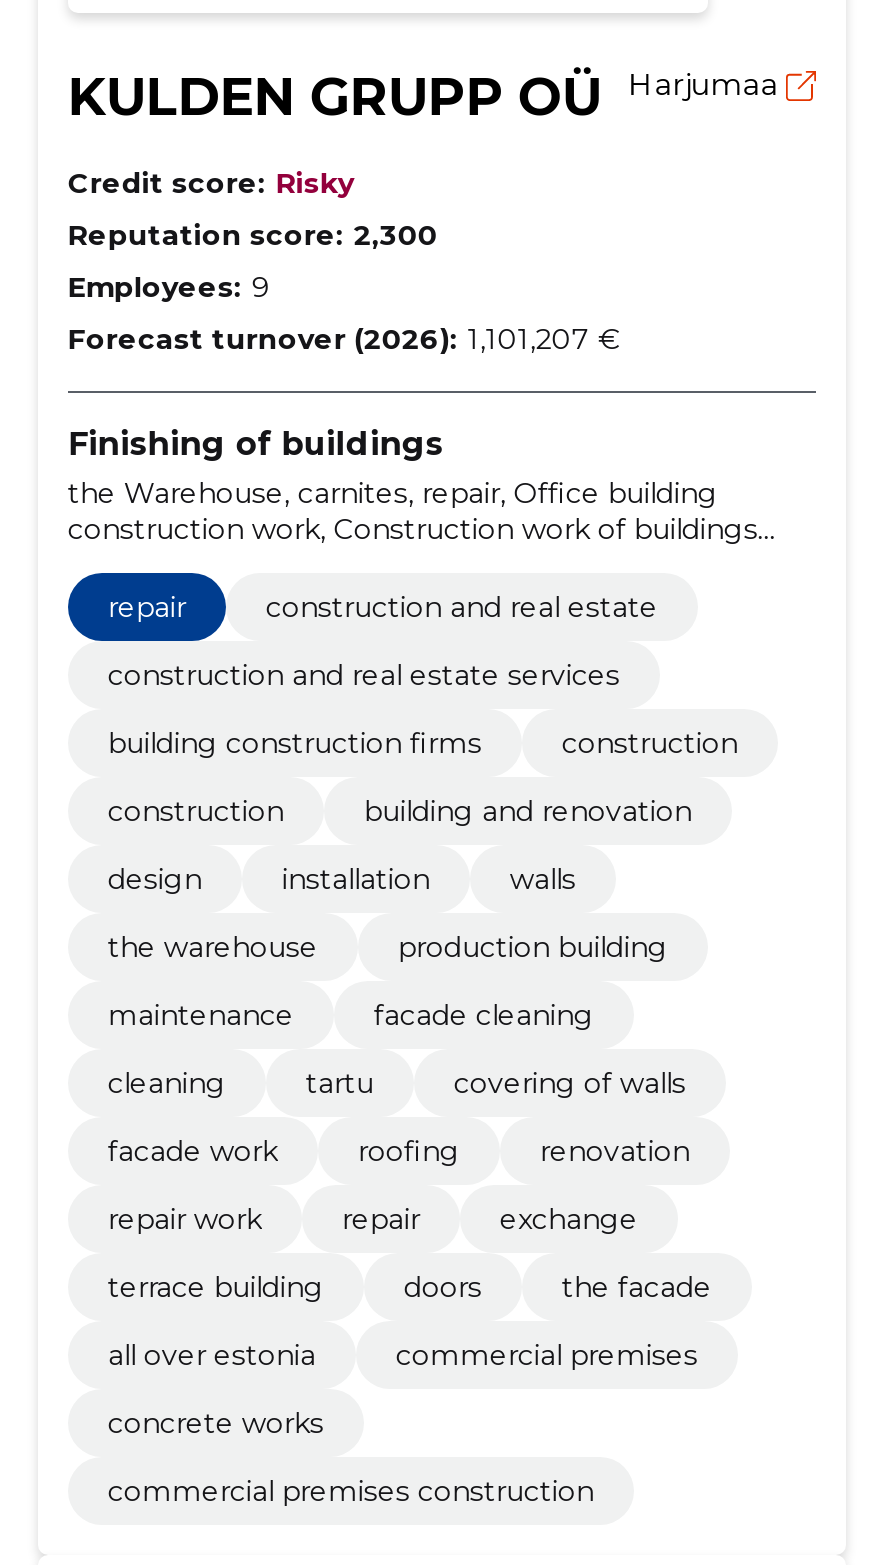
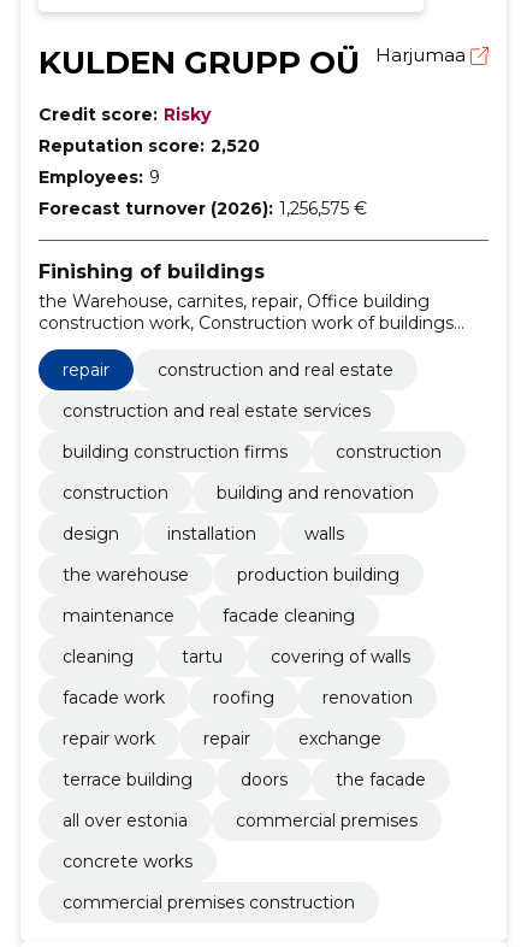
- Reputation score: 2,300
+ Reputation score: 2,520

- Forecast turnover (2026): 1,101,207 €
+ Forecast turnover (2026): 1,256,575 €
